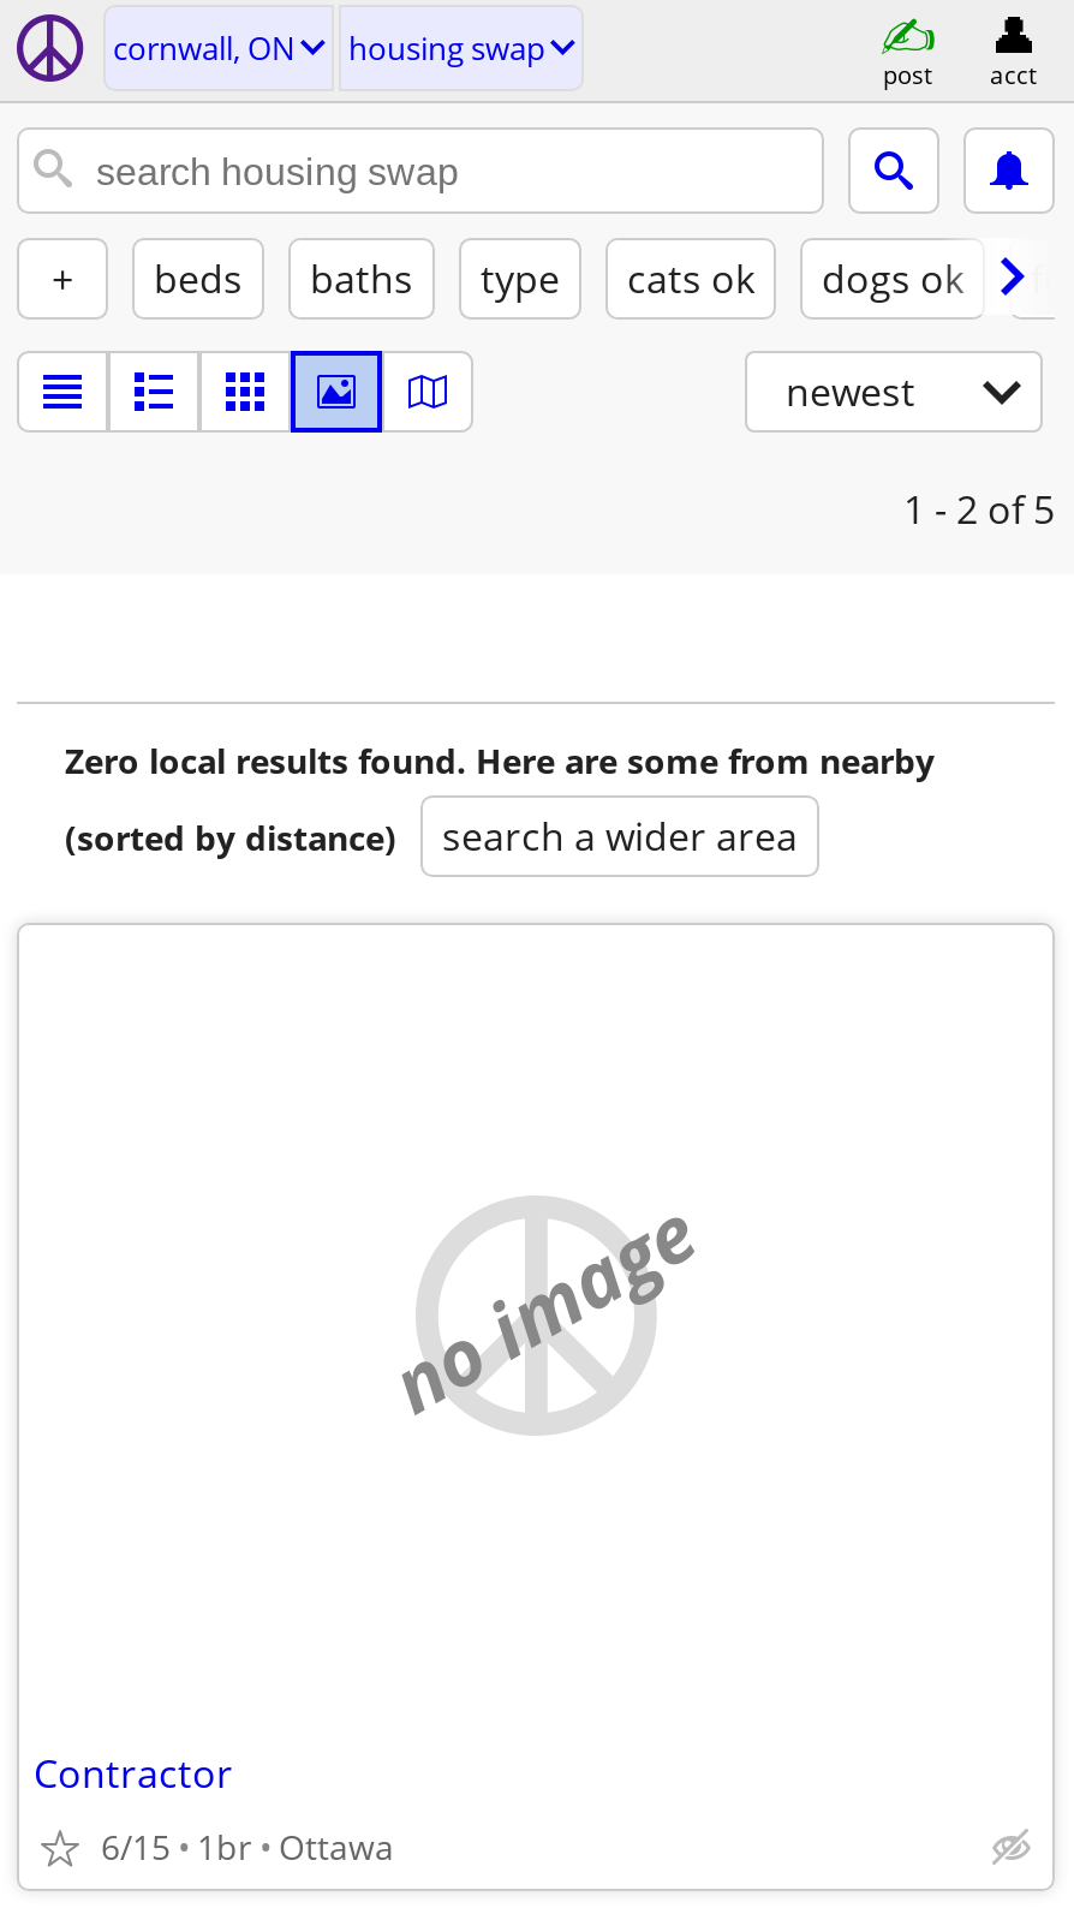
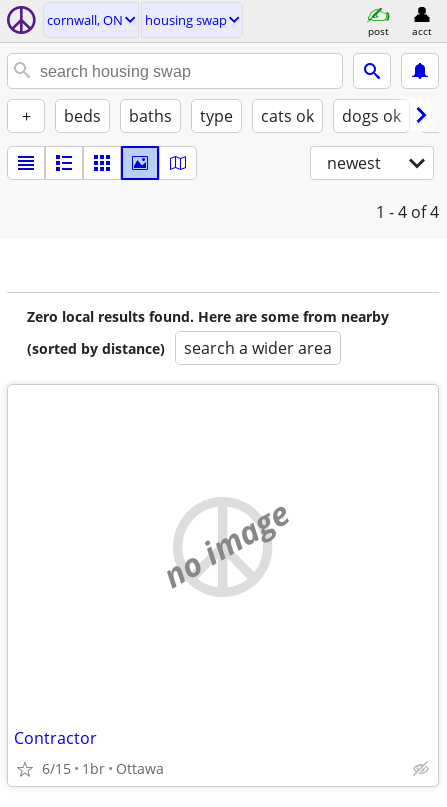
- 1 - 2 of 5
+ 1 - 4 of 4
